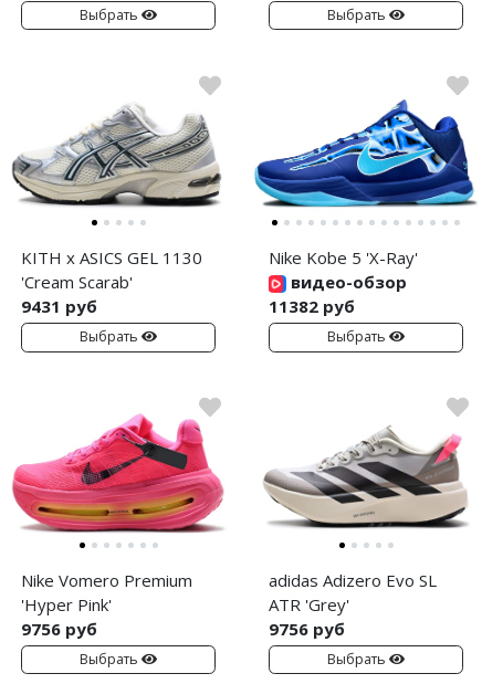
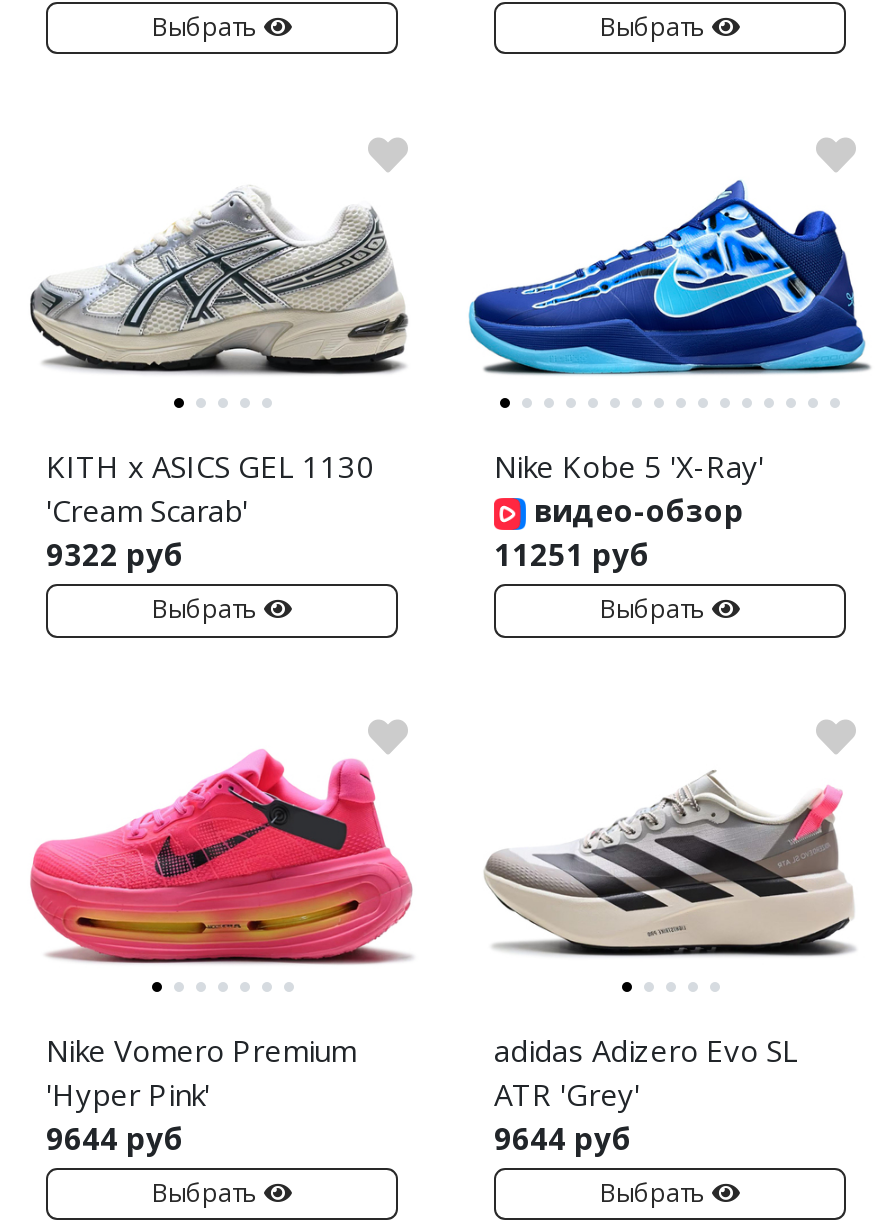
- 9431 руб
+ 9322 руб

- 11382 руб
+ 11251 руб

- 9756 руб
+ 9644 руб

- 9756 руб
+ 9644 руб
